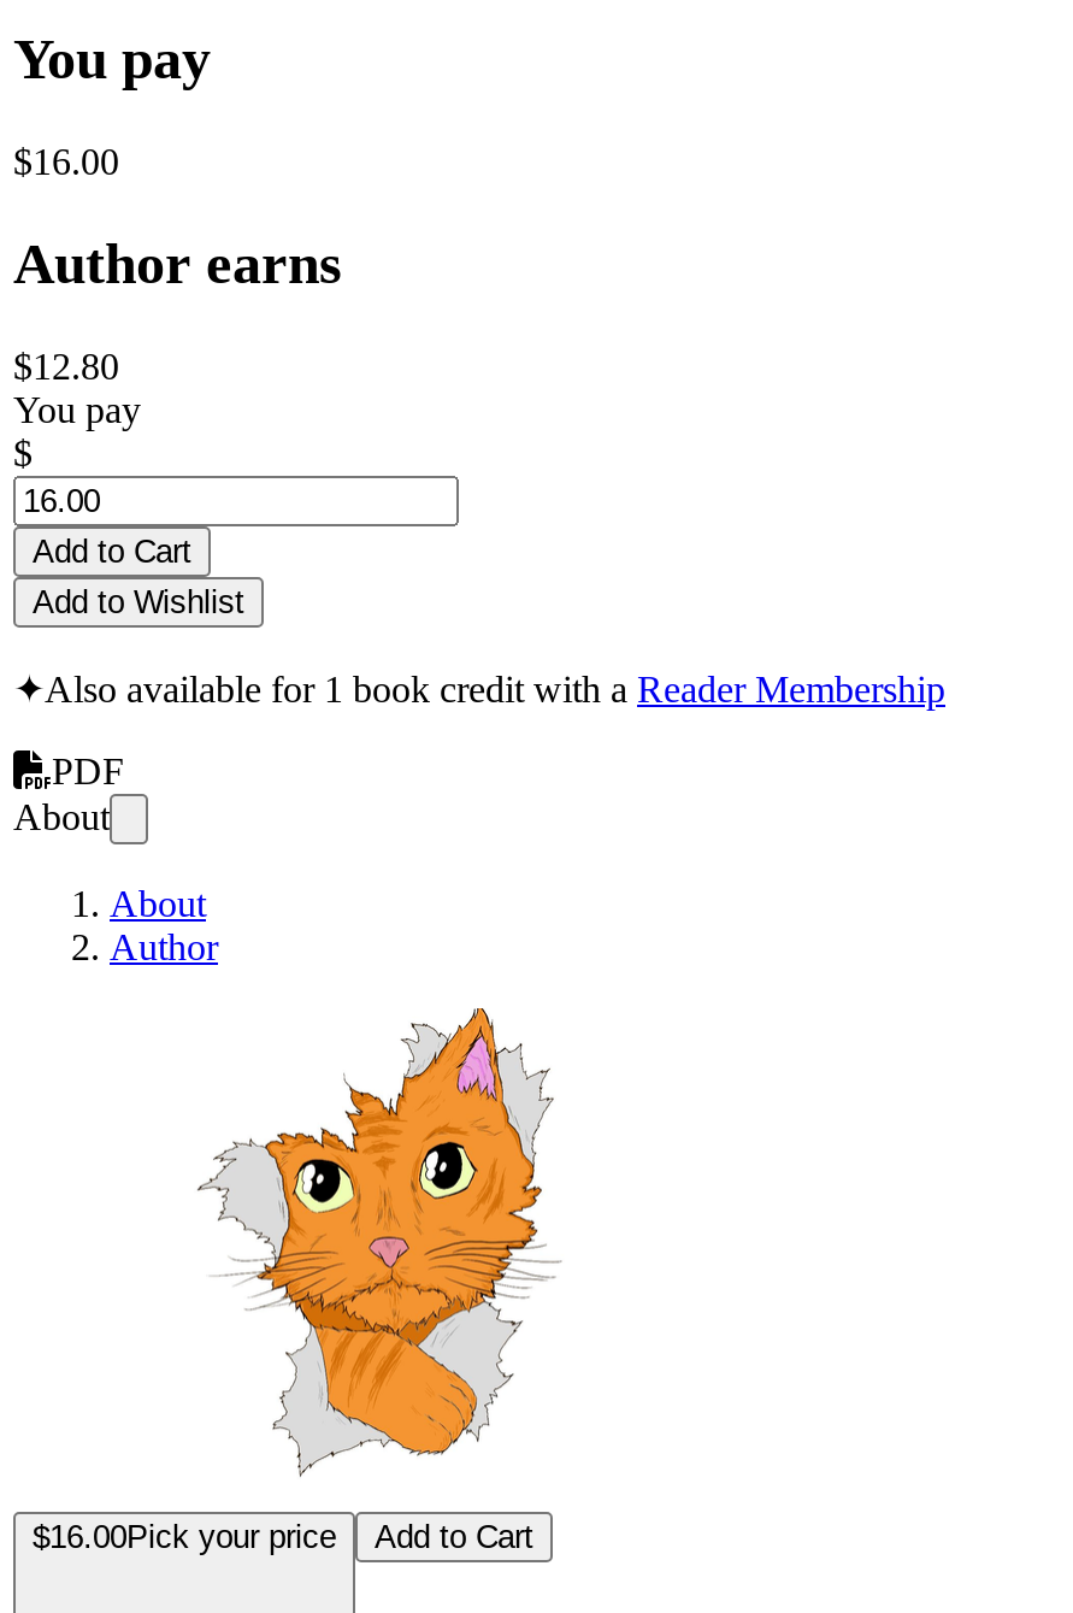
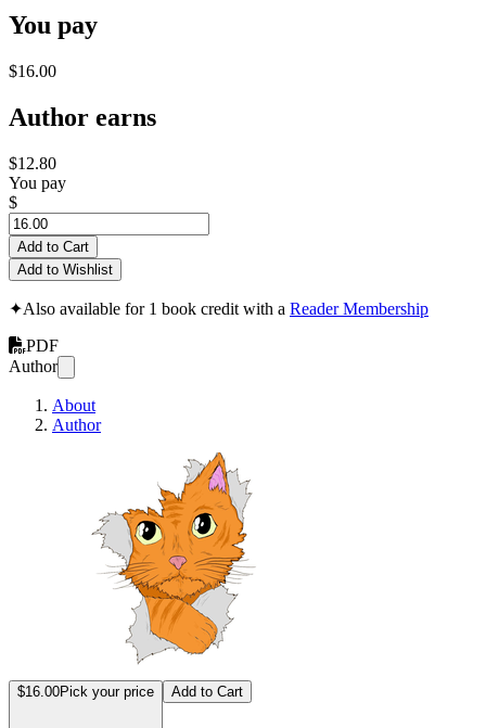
- About
+ Author
